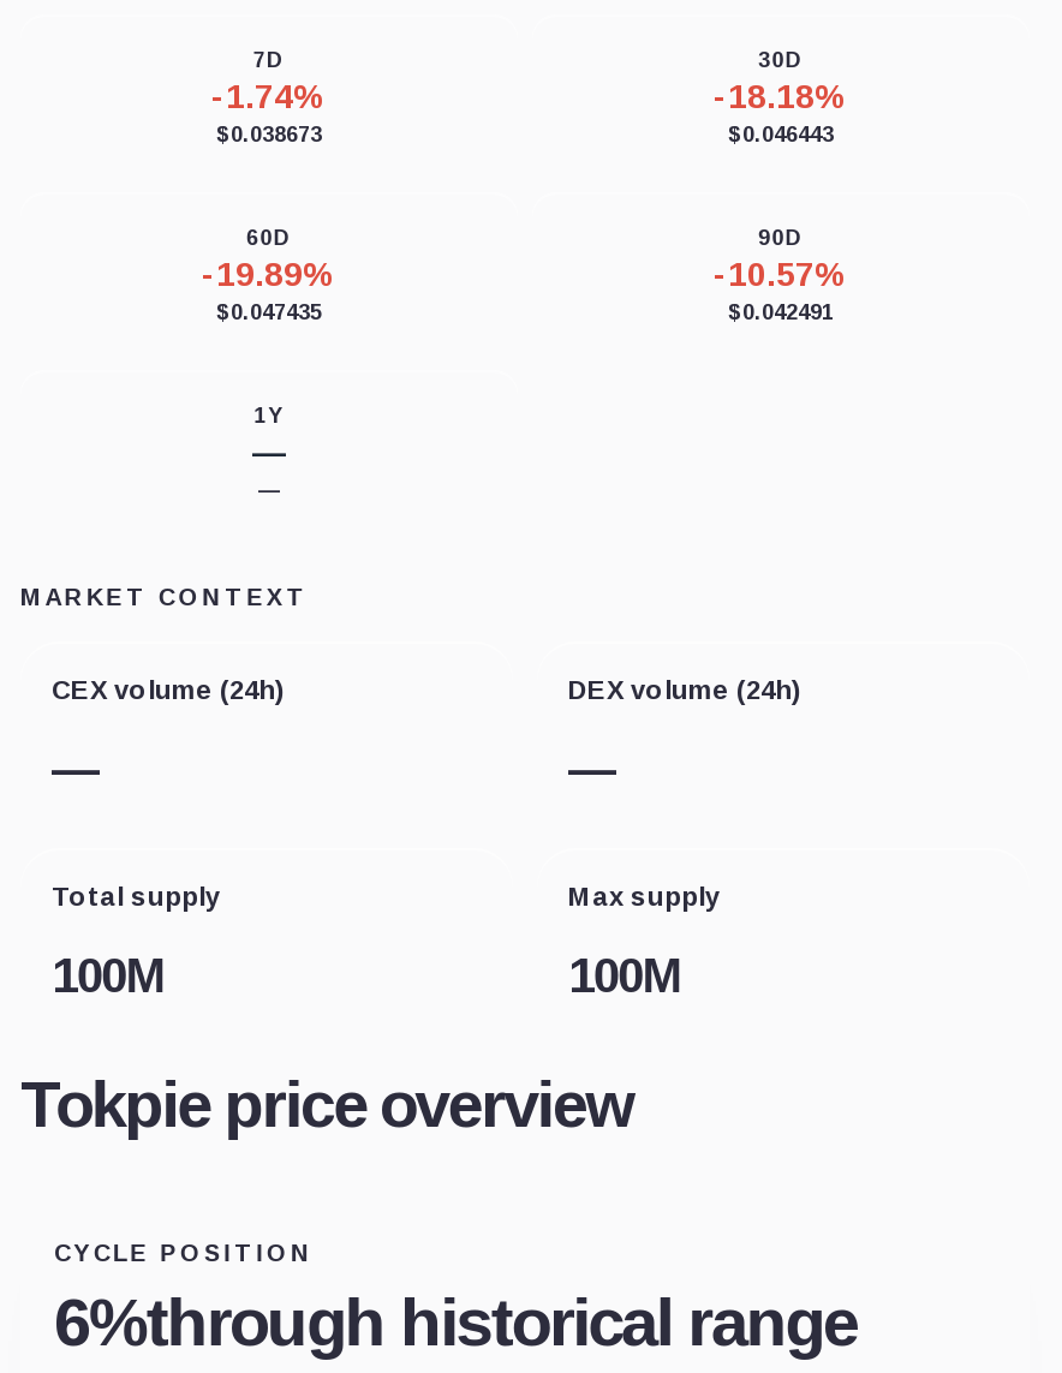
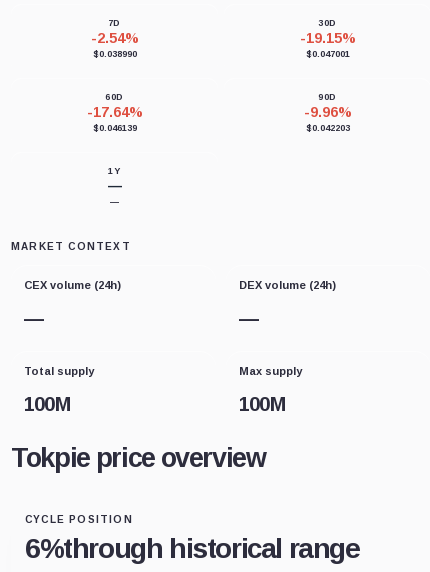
- -1.74%
+ -2.54%

- -18.18%
+ -19.15%

- $0.038673
+ $0.038990

- $0.046443
+ $0.047001

- -19.89%
+ -17.64%

- -10.57%
+ -9.96%

- $0.047435
+ $0.046139

- $0.042491
+ $0.042203
